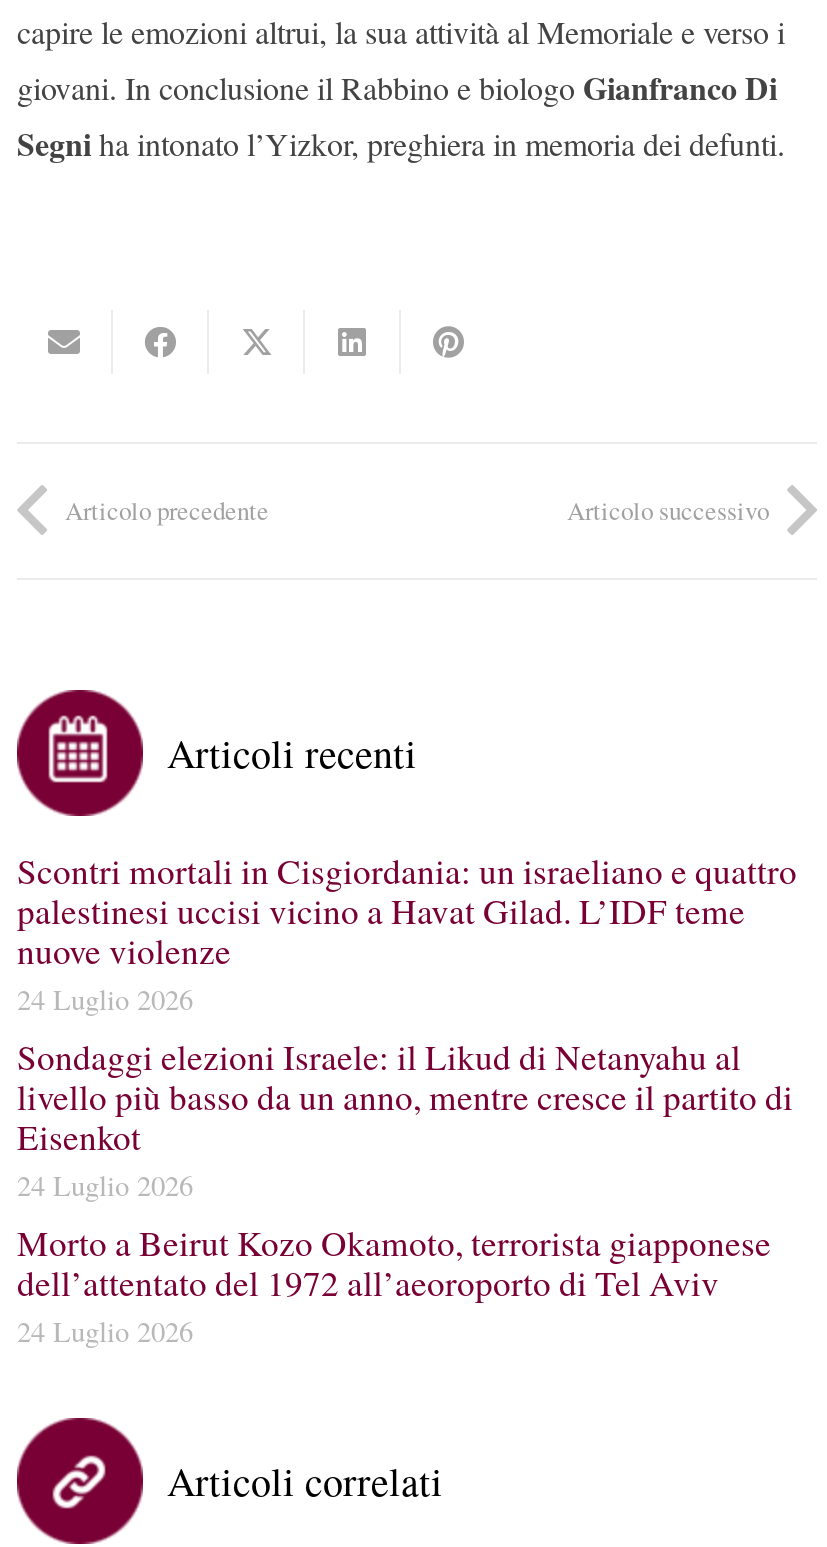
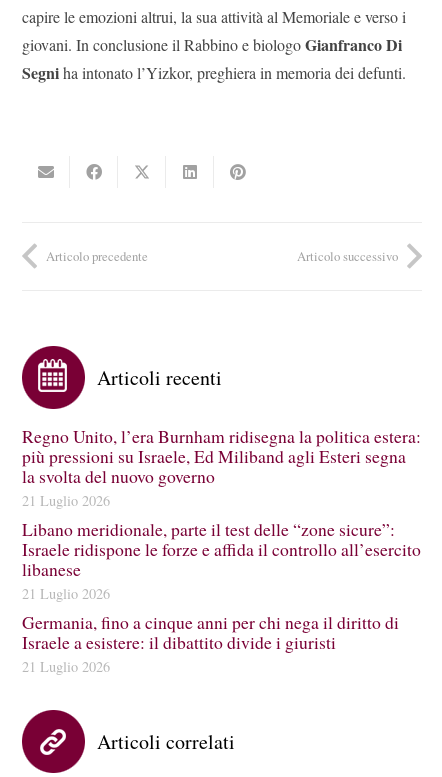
- Scontri mortali in Cisgiordania: un israeliano e quattro
- palestinesi uccisi vicino a Havat Gilad. L’IDF teme
- nuove violenze
- 24 Luglio 2026
- Sondaggi elezioni Israele: il Likud di Netanyahu al
- livello più basso da un anno, mentre cresce il partito di
- Eisenkot
- 24 Luglio 2026
- Morto a Beirut Kozo Okamoto, terrorista giapponese
- dell’attentato del 1972 all’aeoroporto di Tel Aviv
- 24 Luglio 2026
+ Regno Unito, l’era Burnham ridisegna la politica estera:
+ più pressioni su Israele, Ed Miliband agli Esteri segna
+ la svolta del nuovo governo
+ 21 Luglio 2026
+ Libano meridionale, parte il test delle “zone sicure”:
+ Israele ridispone le forze e affida il controllo all’esercito
+ libanese
+ 21 Luglio 2026
+ Germania, fino a cinque anni per chi nega il diritto di
+ Israele a esistere: il dibattito divide i giuristi
+ 21 Luglio 2026
